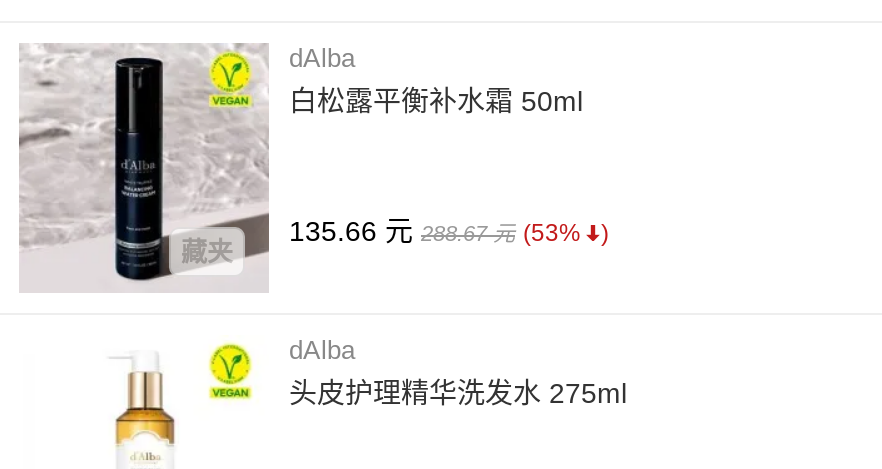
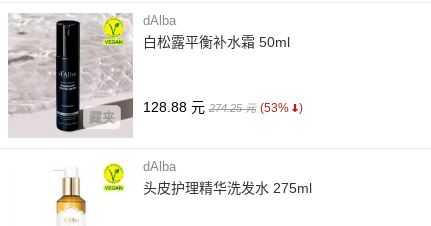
- 135.66 元 288.67 元 (53%
+ 128.88 元 274.25 元 (53%
